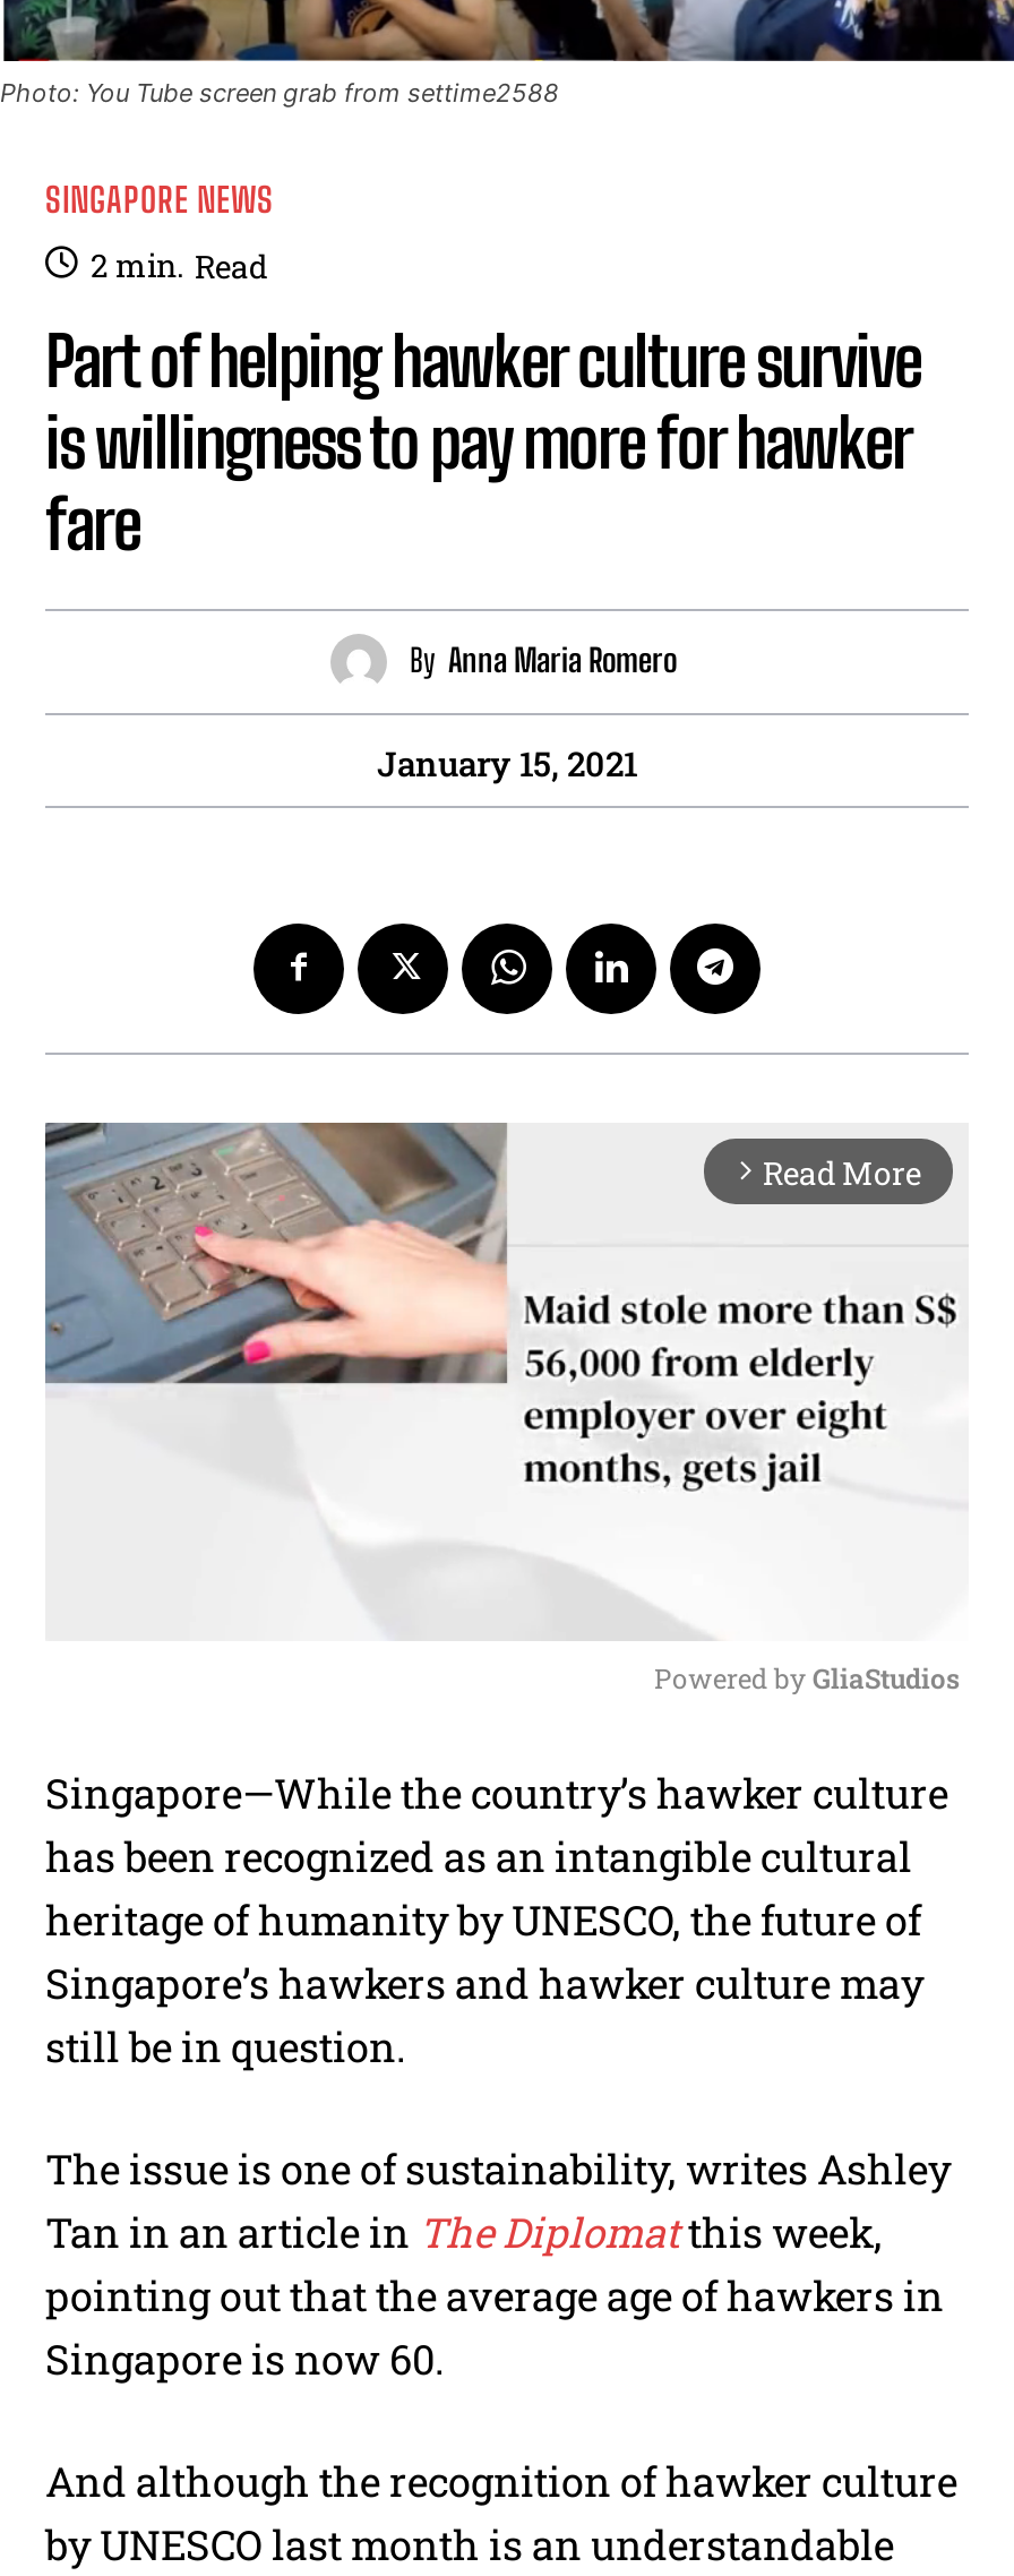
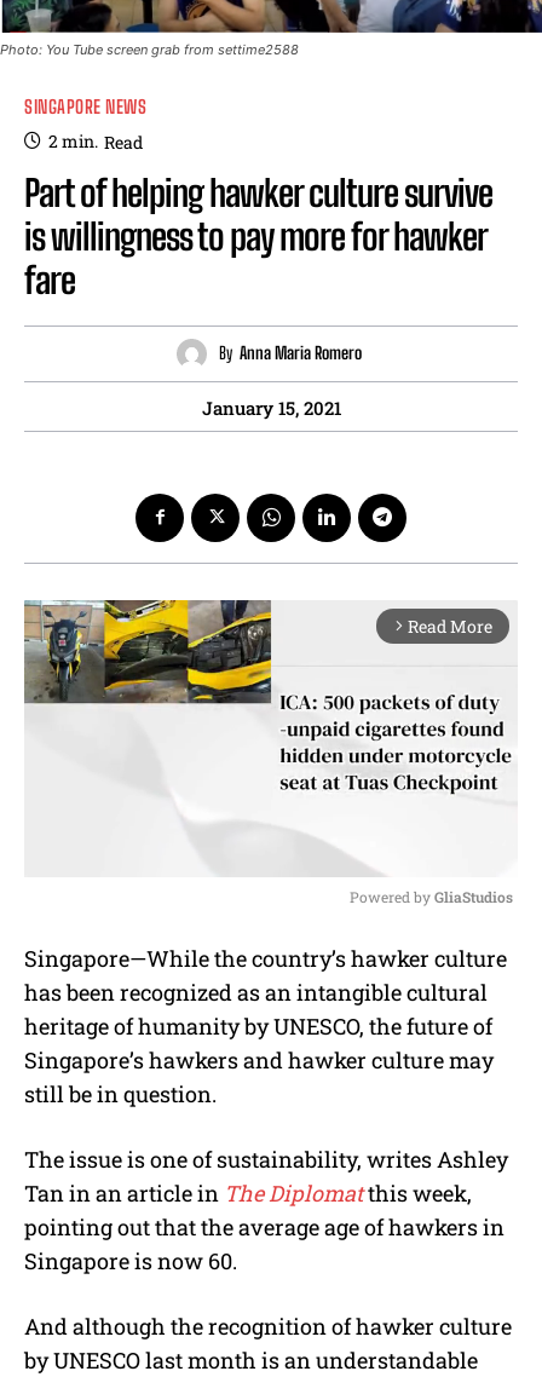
- [image]
+ [image]
